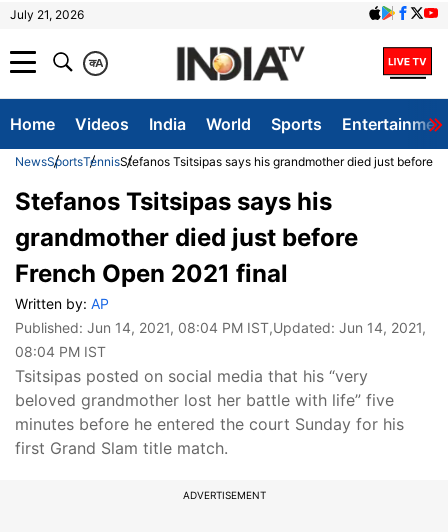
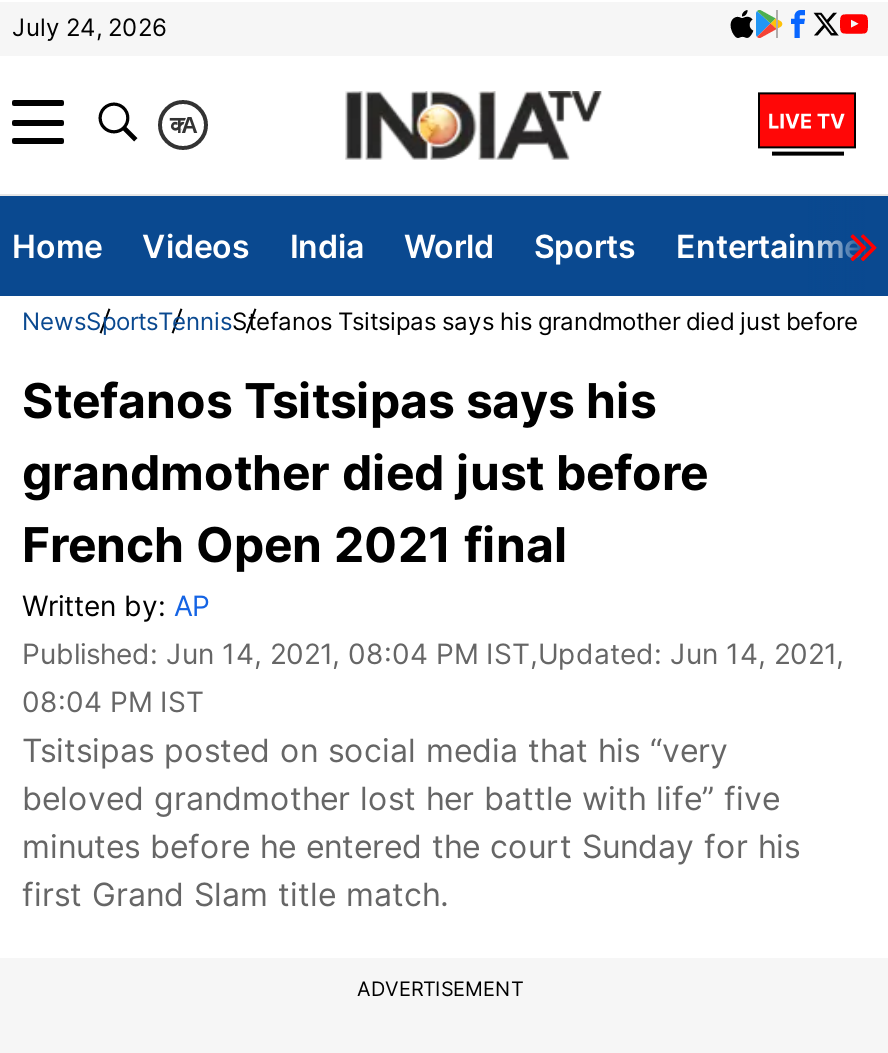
- July 21, 2026
+ July 24, 2026
